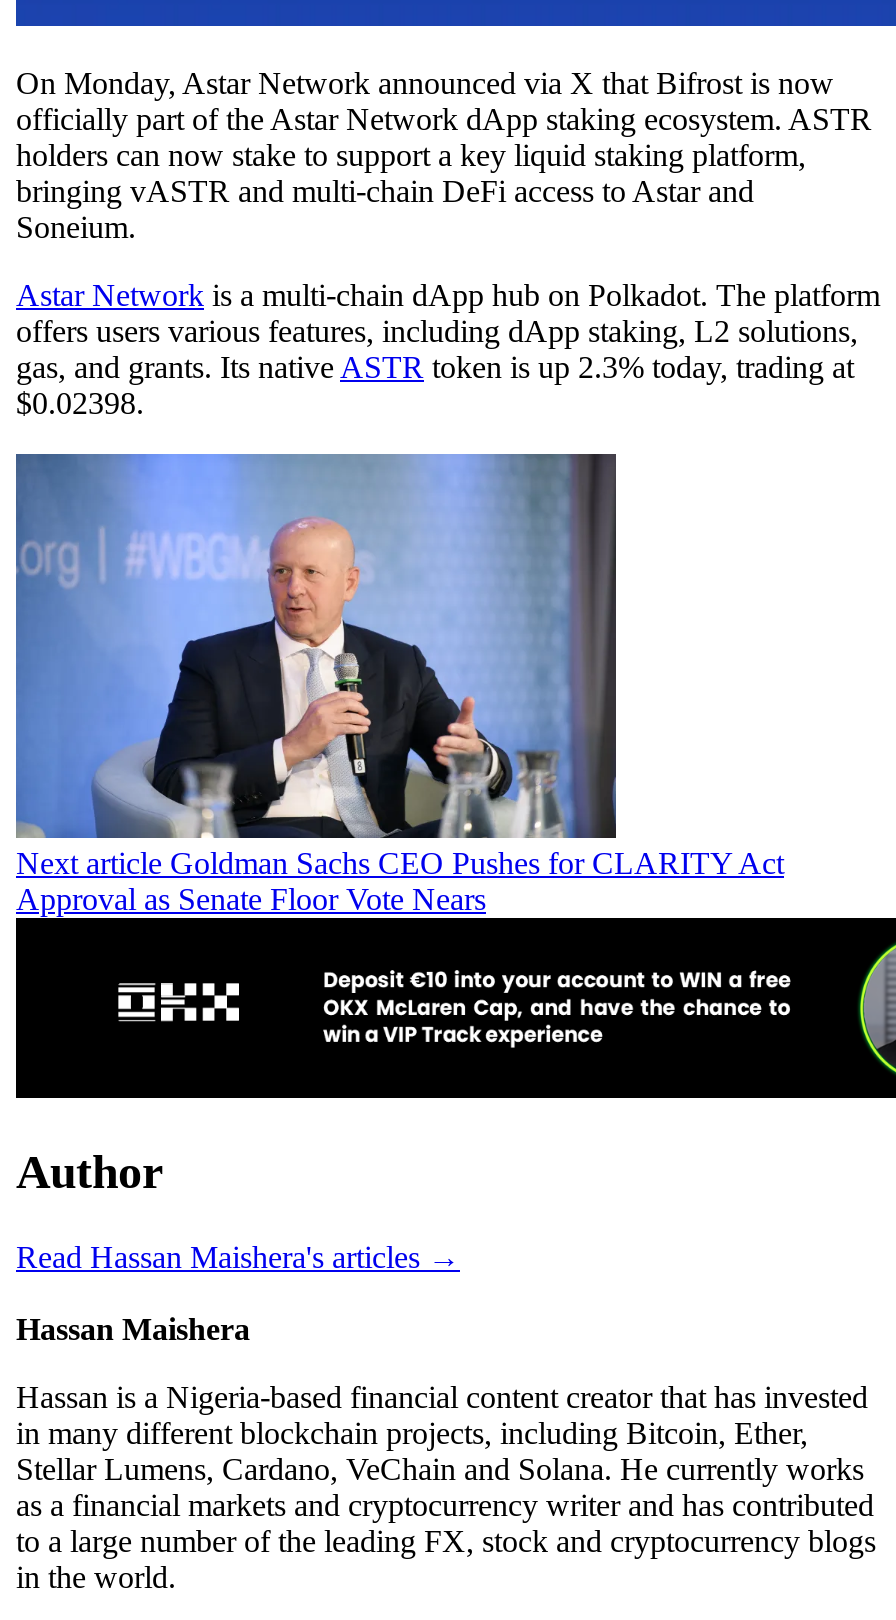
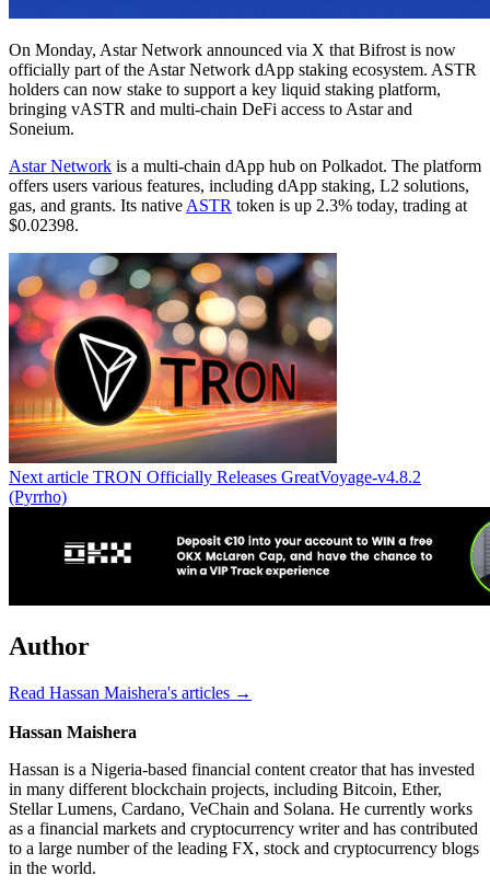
- [image]
- Next article Goldman Sachs CEO Pushes for CLARITY Act
- Approval as Senate Floor Vote Nears
+ [image]
+ Next article TRON Officially Releases GreatVoyage-v4.8.2
+ (Pyrrho)
